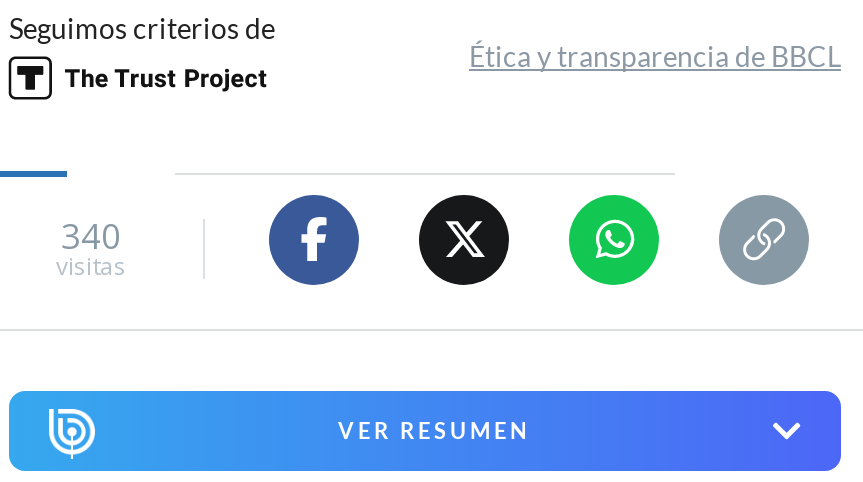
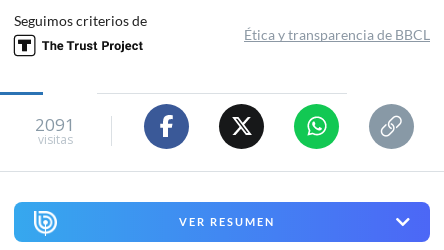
- 340
+ 2091
